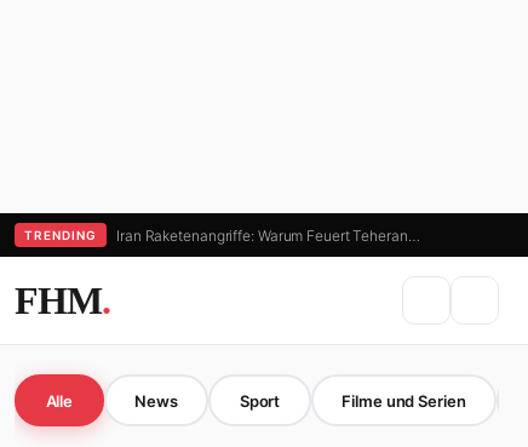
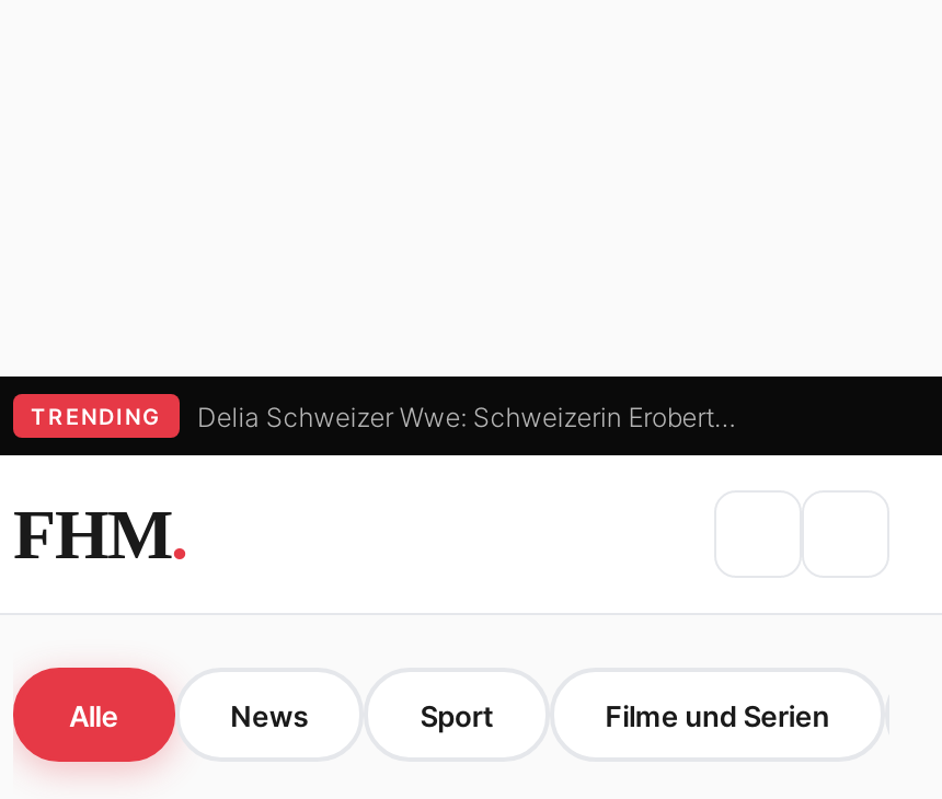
- Iran Raketenangriffe: Warum Feuert Teheran…
+ Delia Schweizer Wwe: Schweizerin Erobert…
